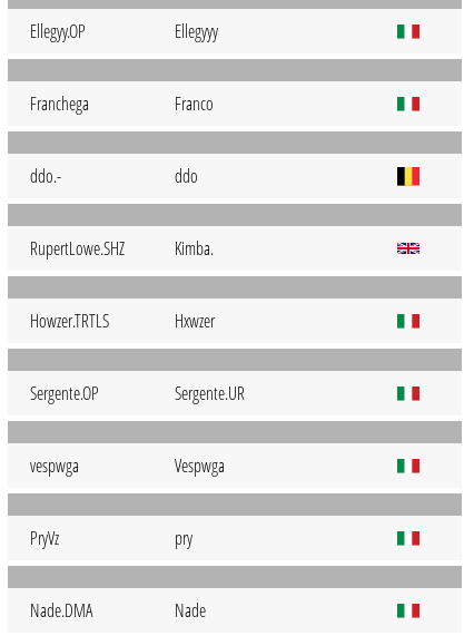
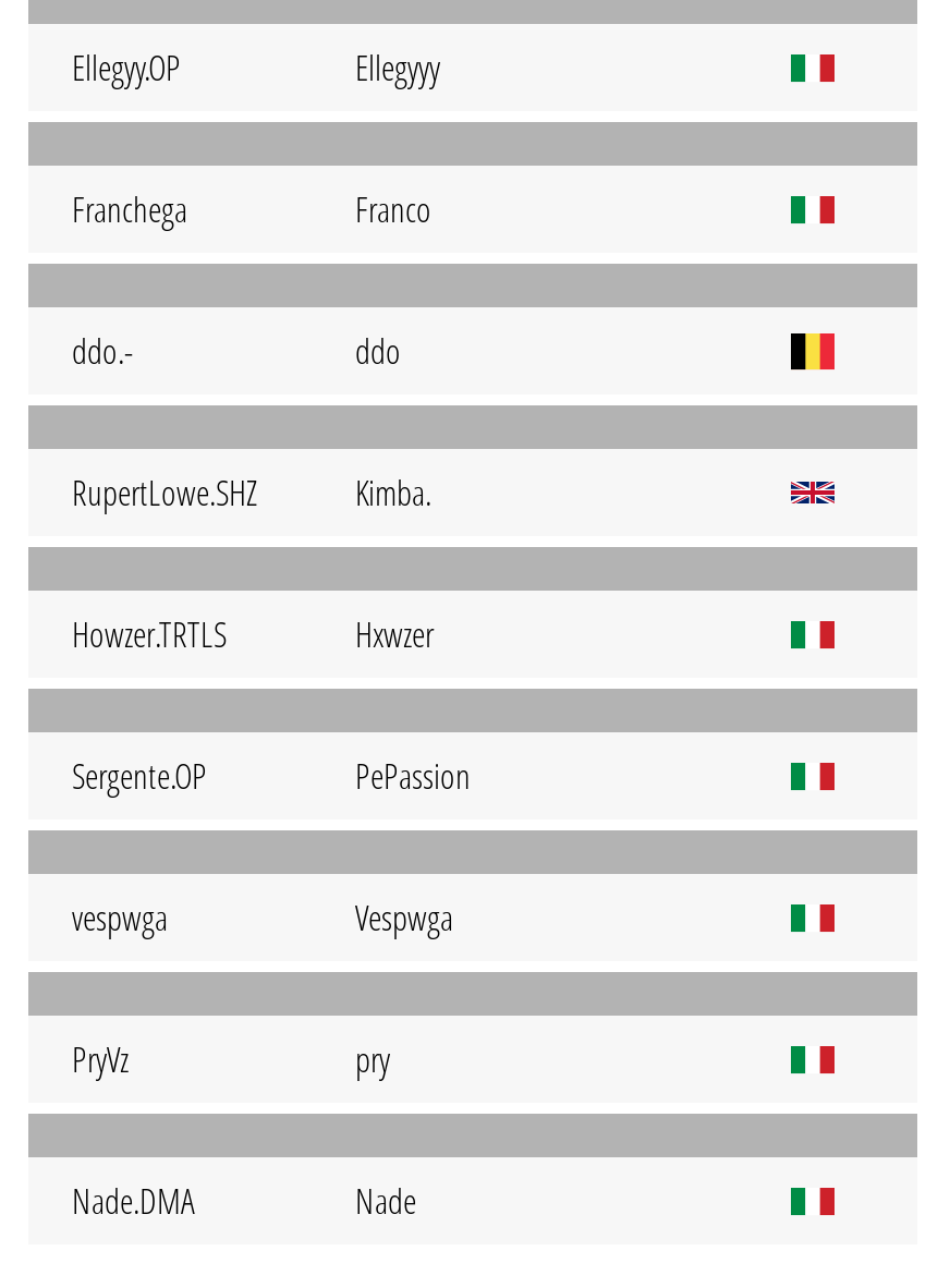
- Sergente.UR
+ PePassion
